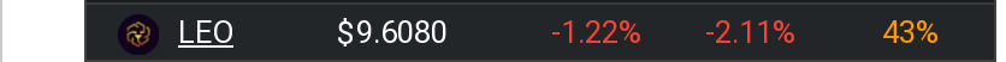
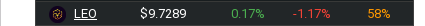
- $9.6080
+ $9.7289

- -1.22%
+ 0.17%

- -2.11%
+ -1.17%

- 43%
+ 58%
